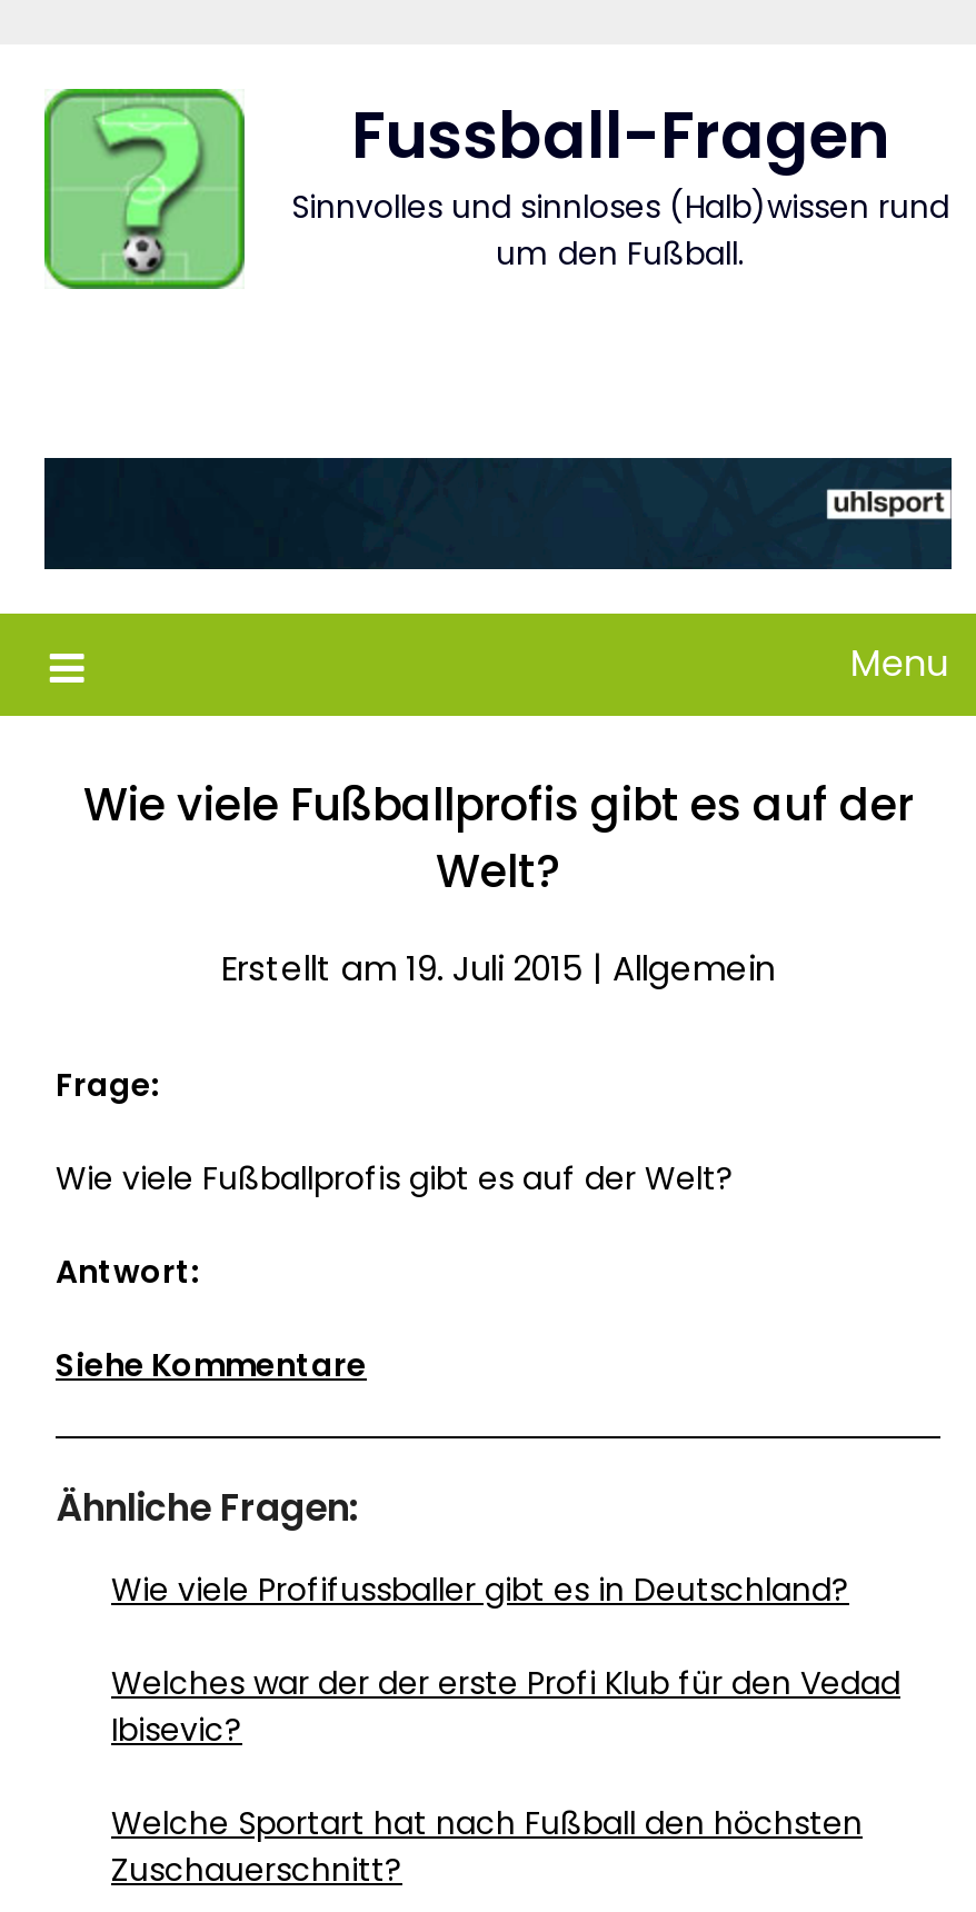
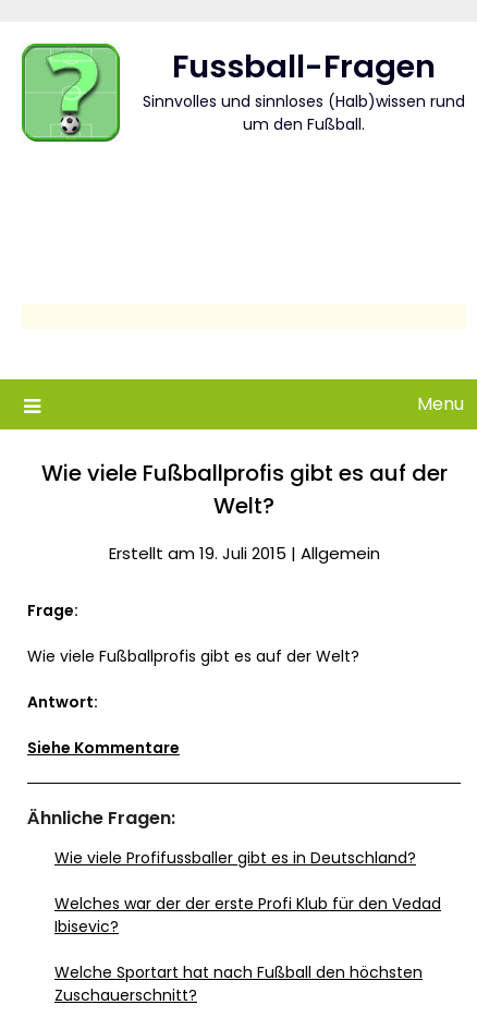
- [image]
